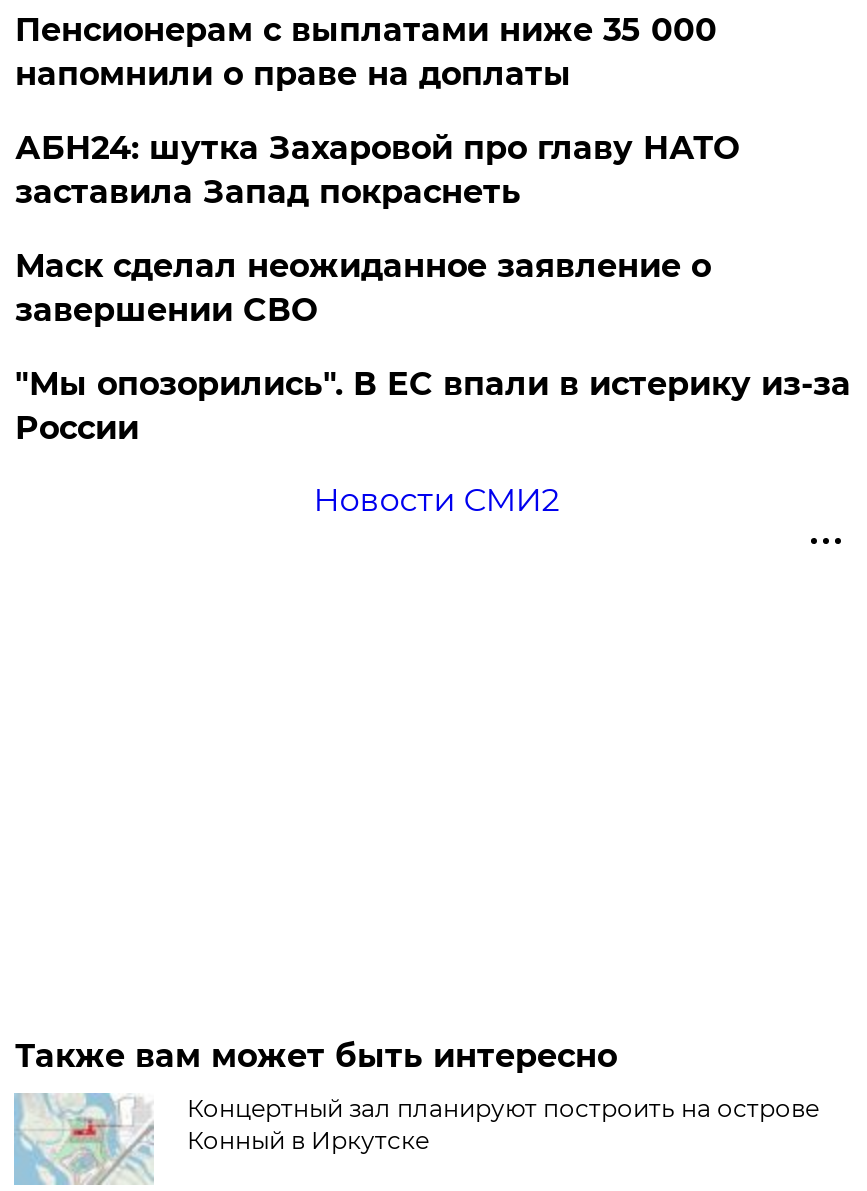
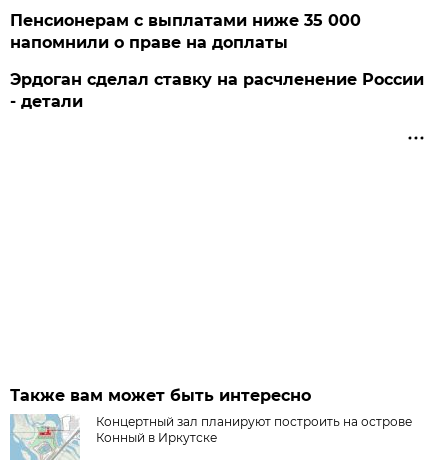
- АБН24: шутка Захаровой про главу НАТО
- заставила Запад покраснеть
- Маск сделал неожиданное заявление о
- завершении СВО
- "Мы опозорились". В ЕС впали в истерику из-за
- России
- Новости СМИ2
+ Эрдоган сделал ставку на расчленение России
+ - детали
